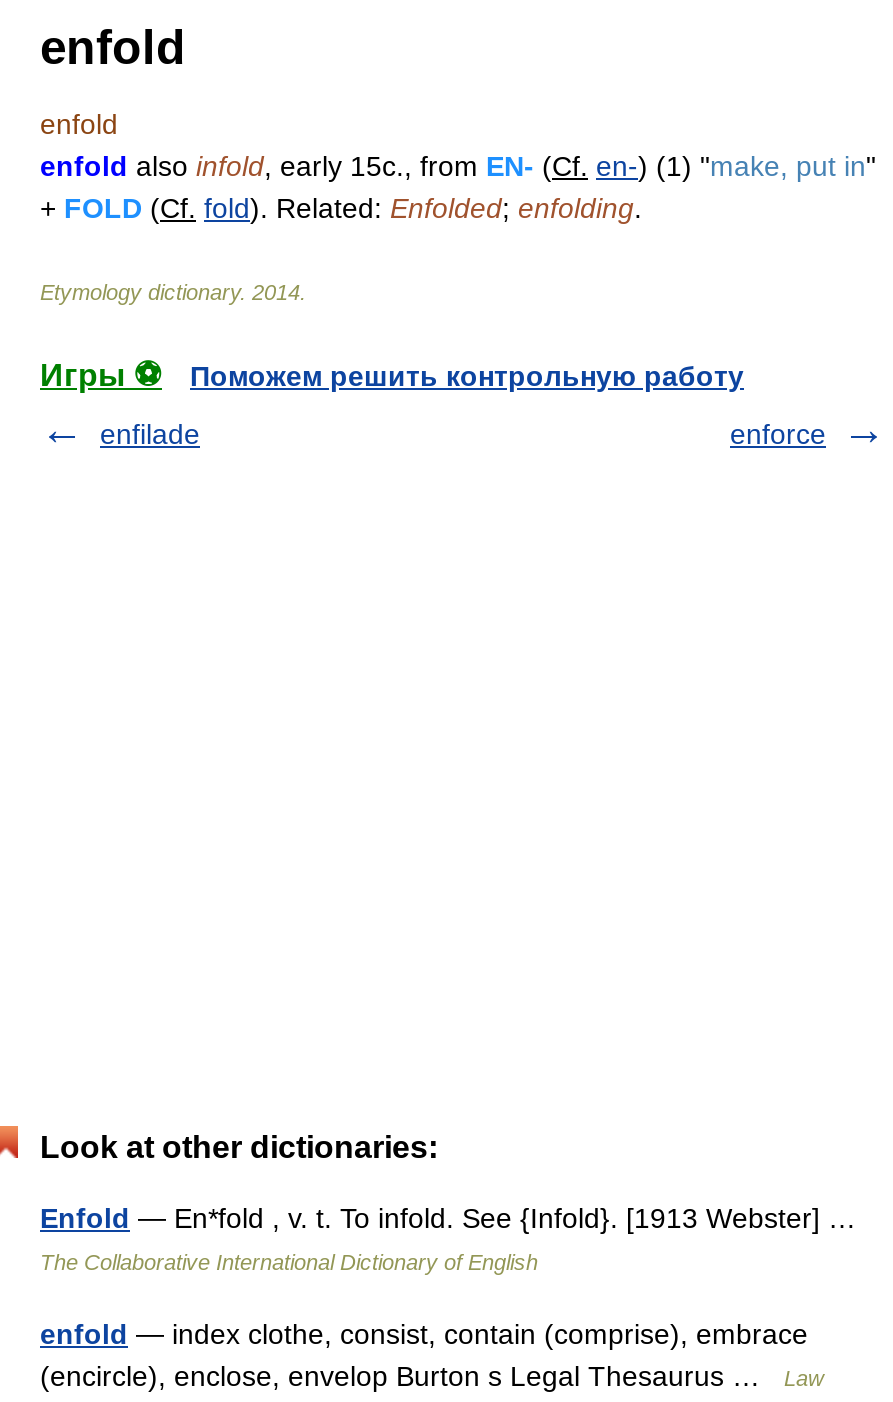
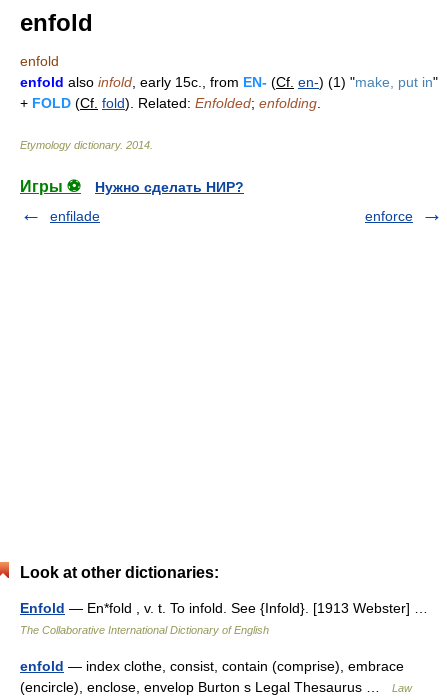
- Поможем решить контрольную работу
+ Нужно сделать НИР?
